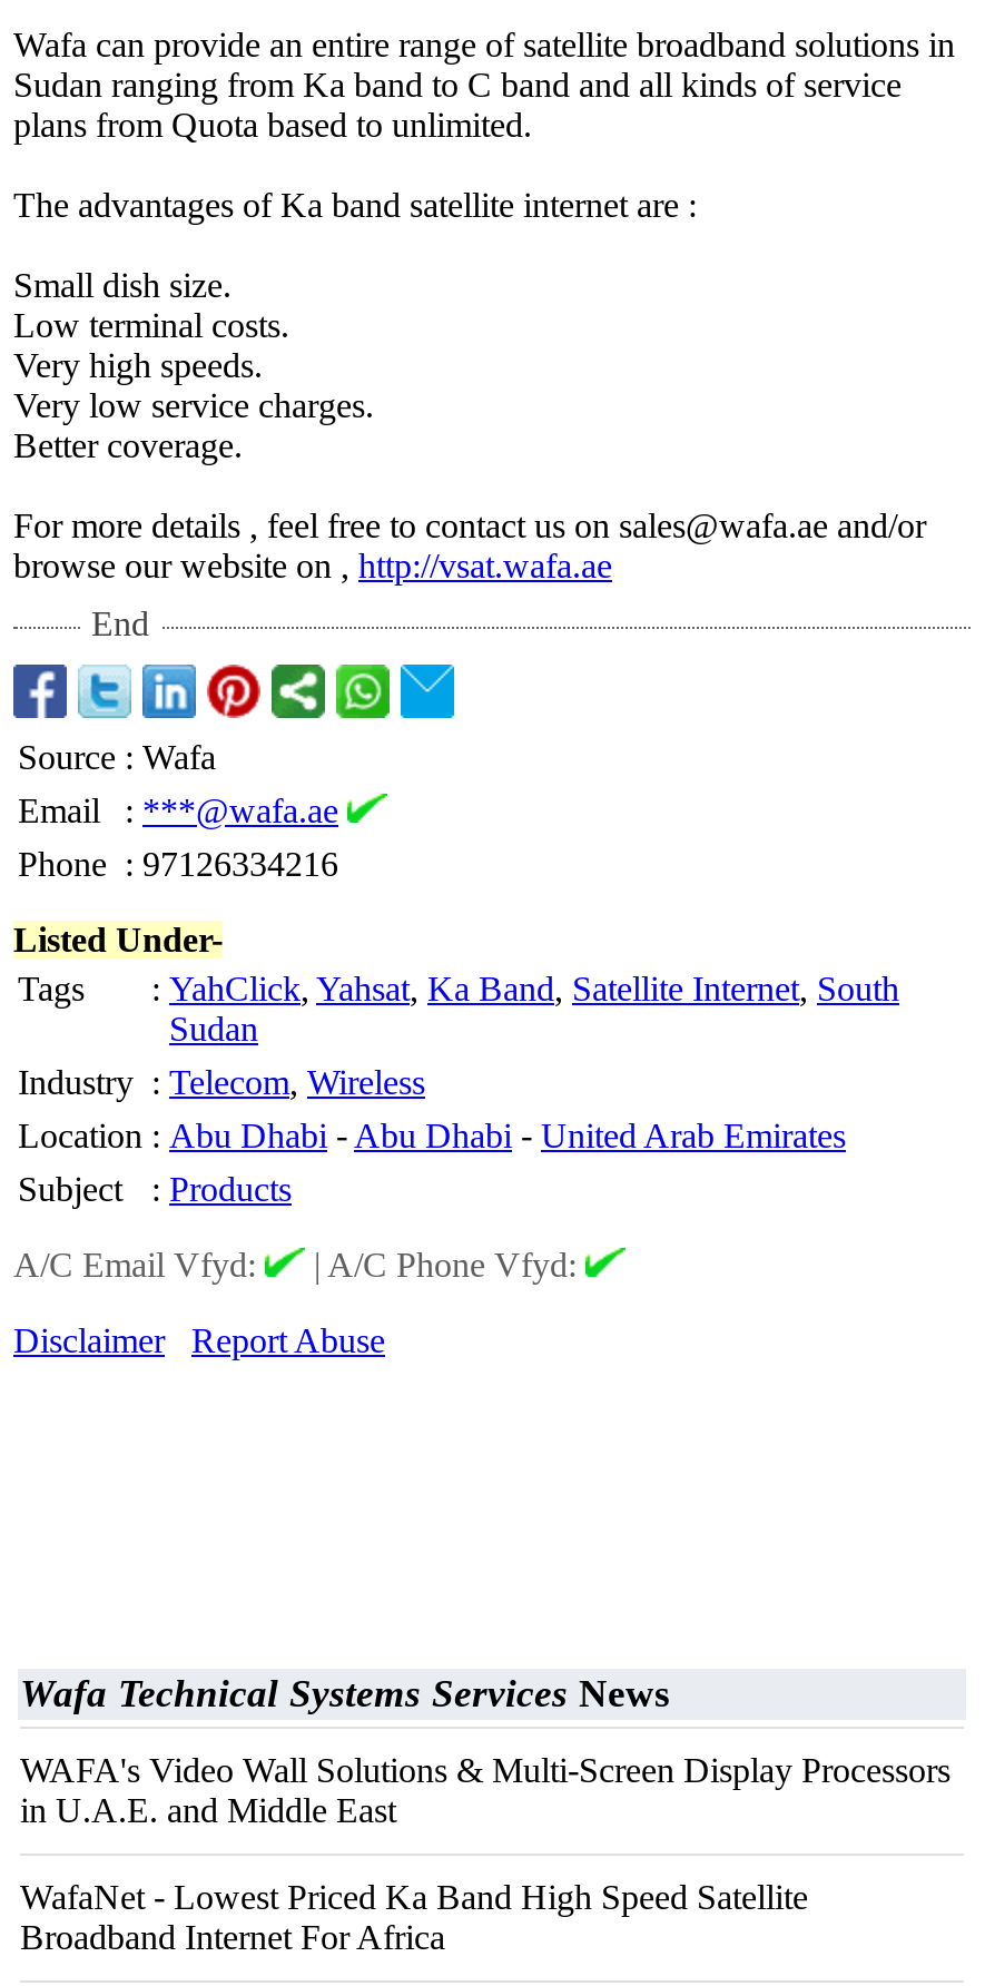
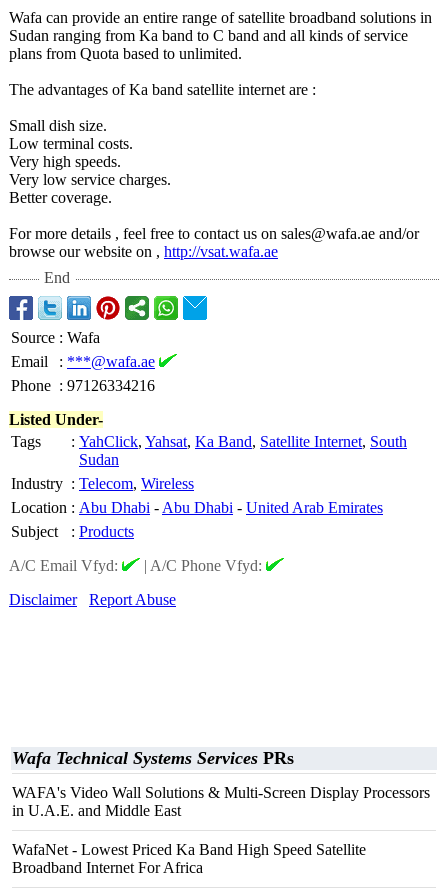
- Wafa Technical Systems Services News
+ Wafa Technical Systems Services PRs
